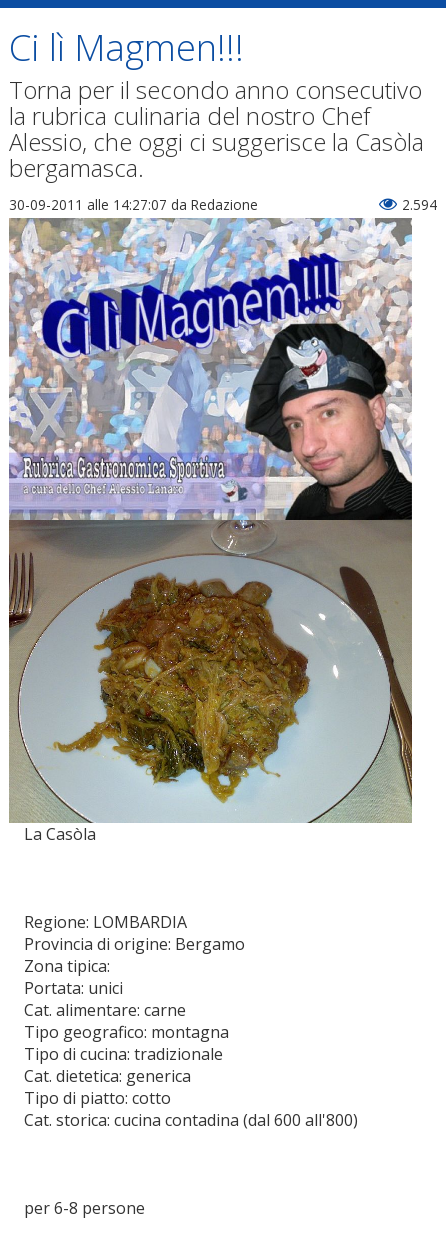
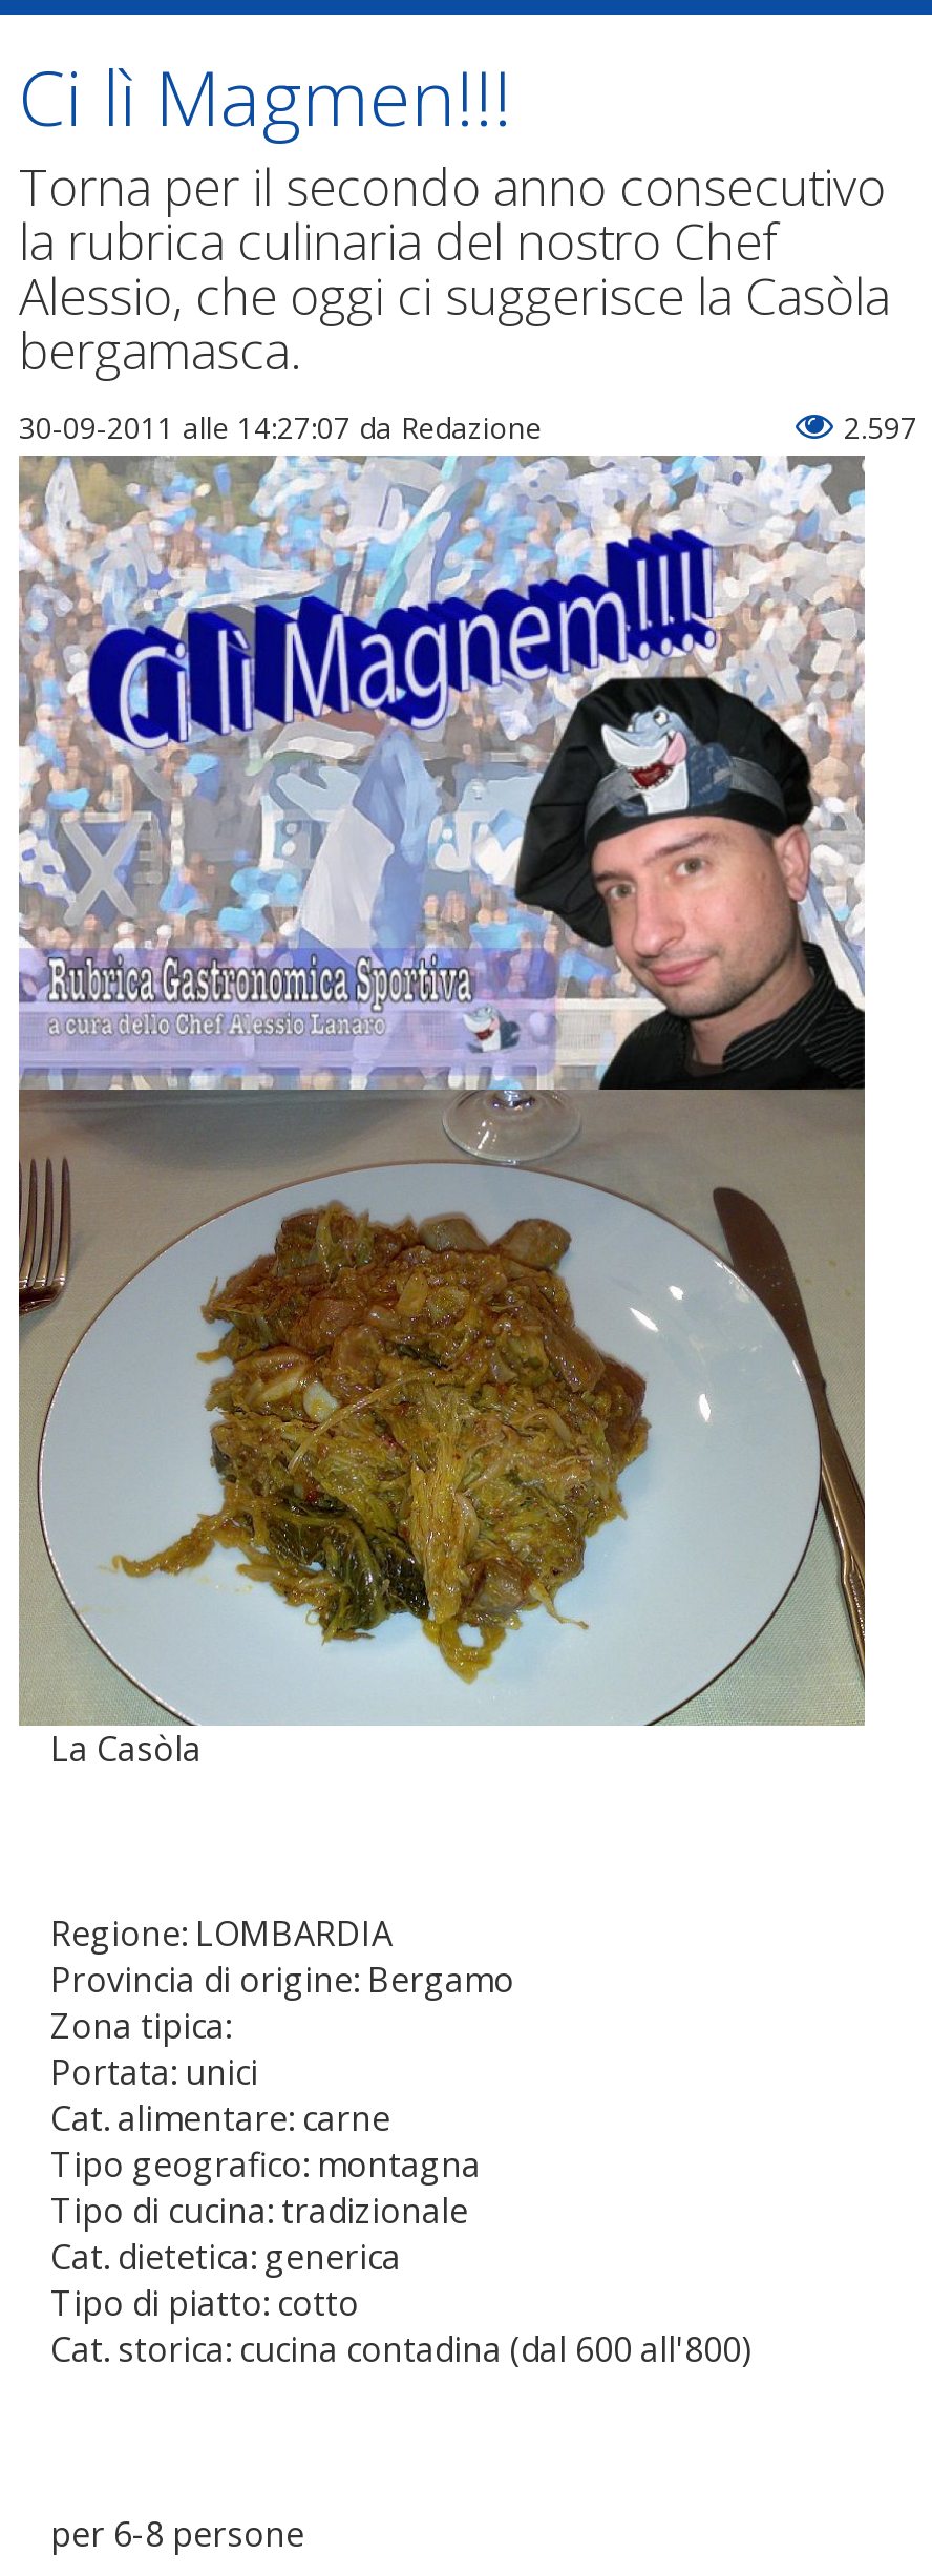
- 2.594
+ 2.597
